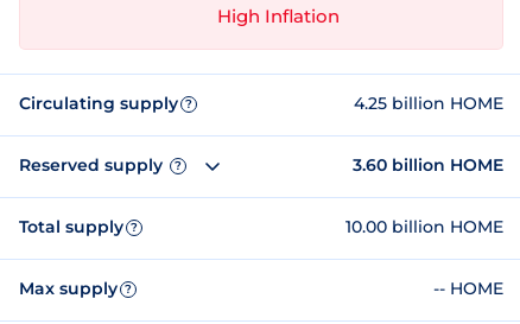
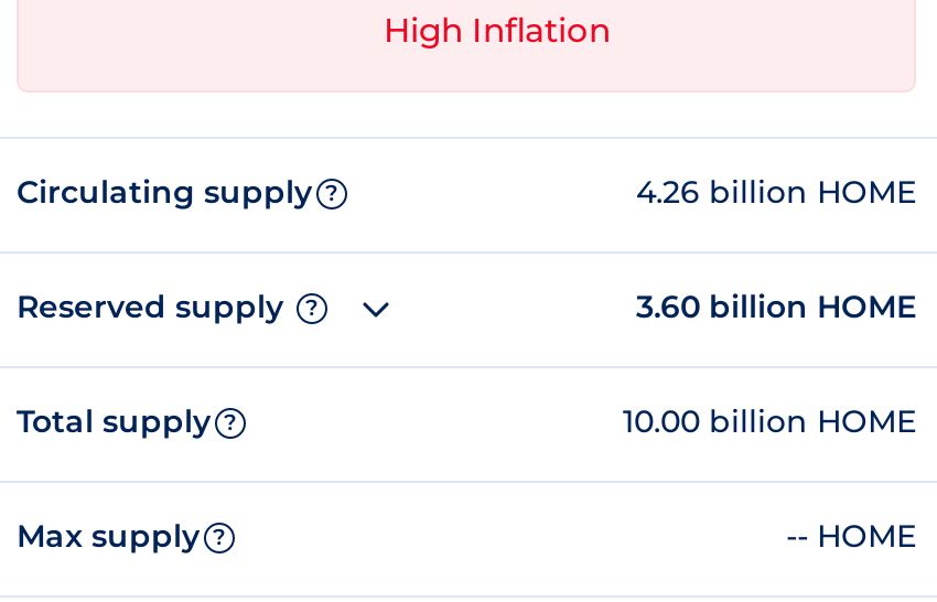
- 4.25 billion HOME
+ 4.26 billion HOME
